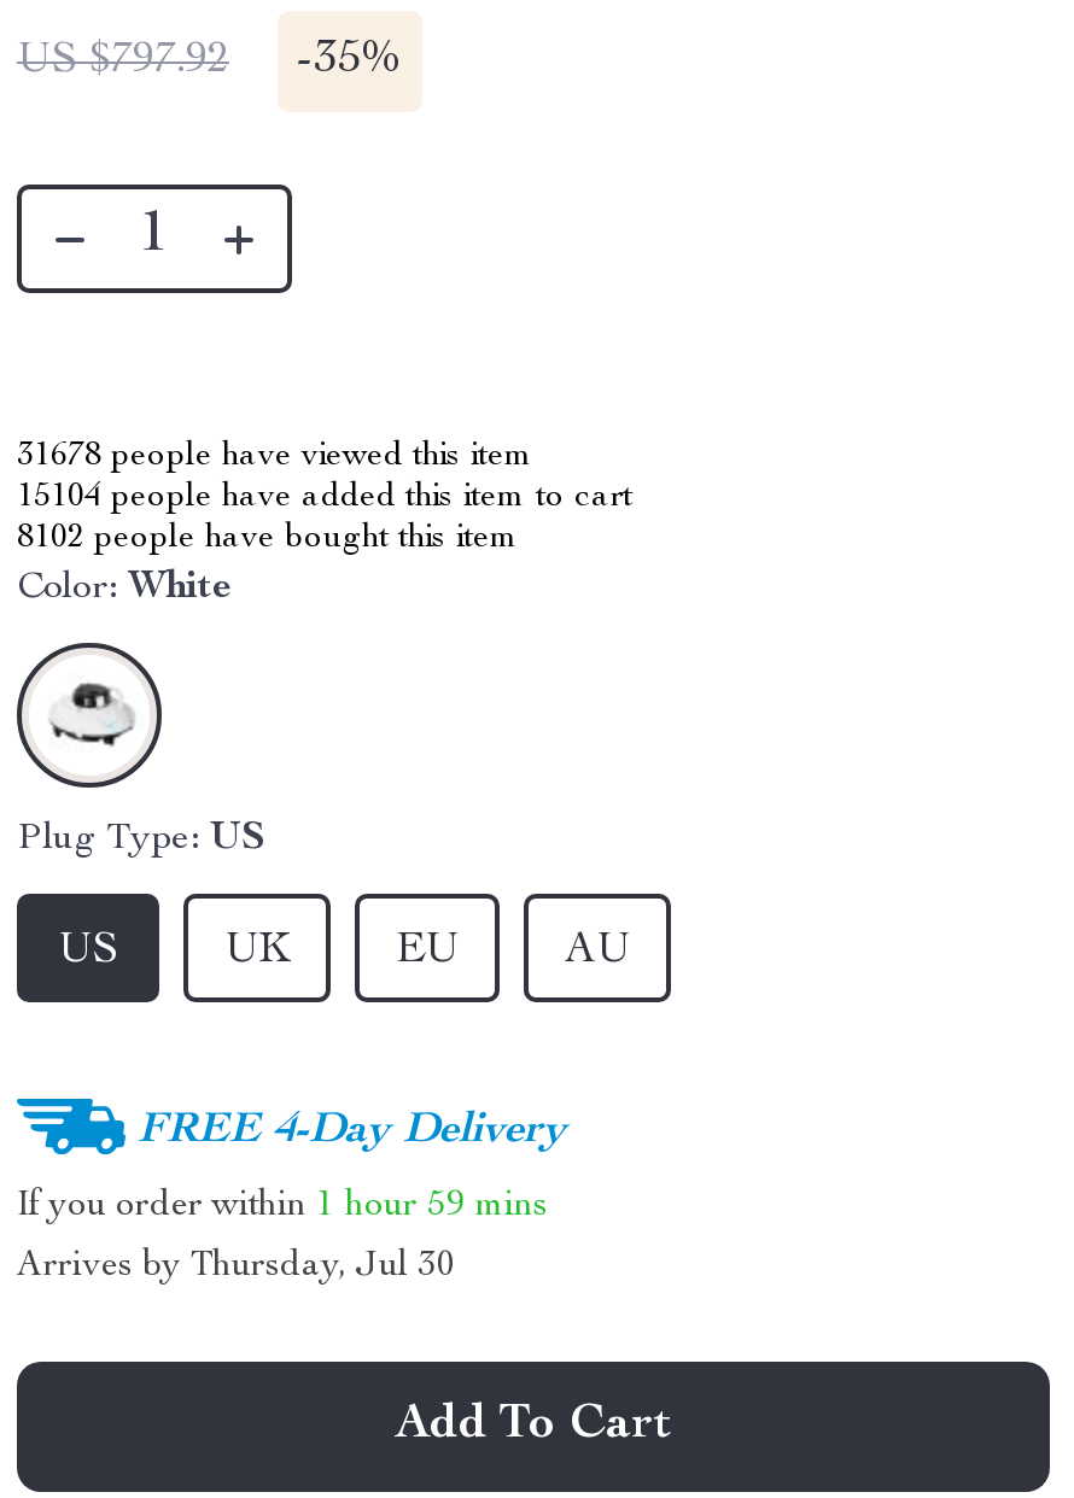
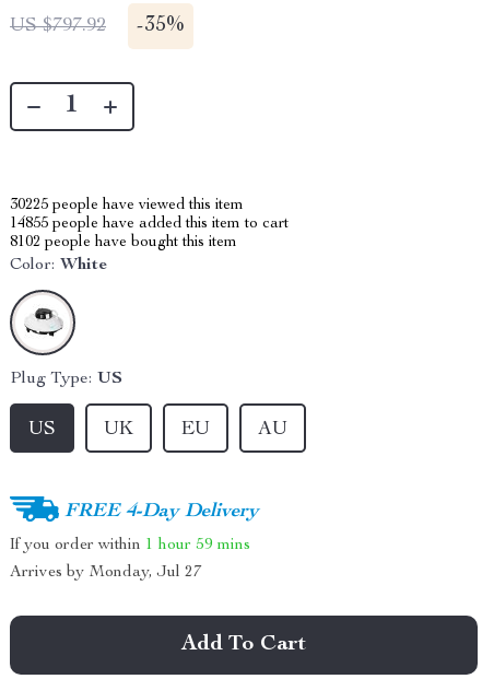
- 31678 people have viewed this item
+ 30225 people have viewed this item

- 15104 people have added this item to cart
+ 14855 people have added this item to cart

- Arrives by Thursday, Jul 30
+ Arrives by Monday, Jul 27
